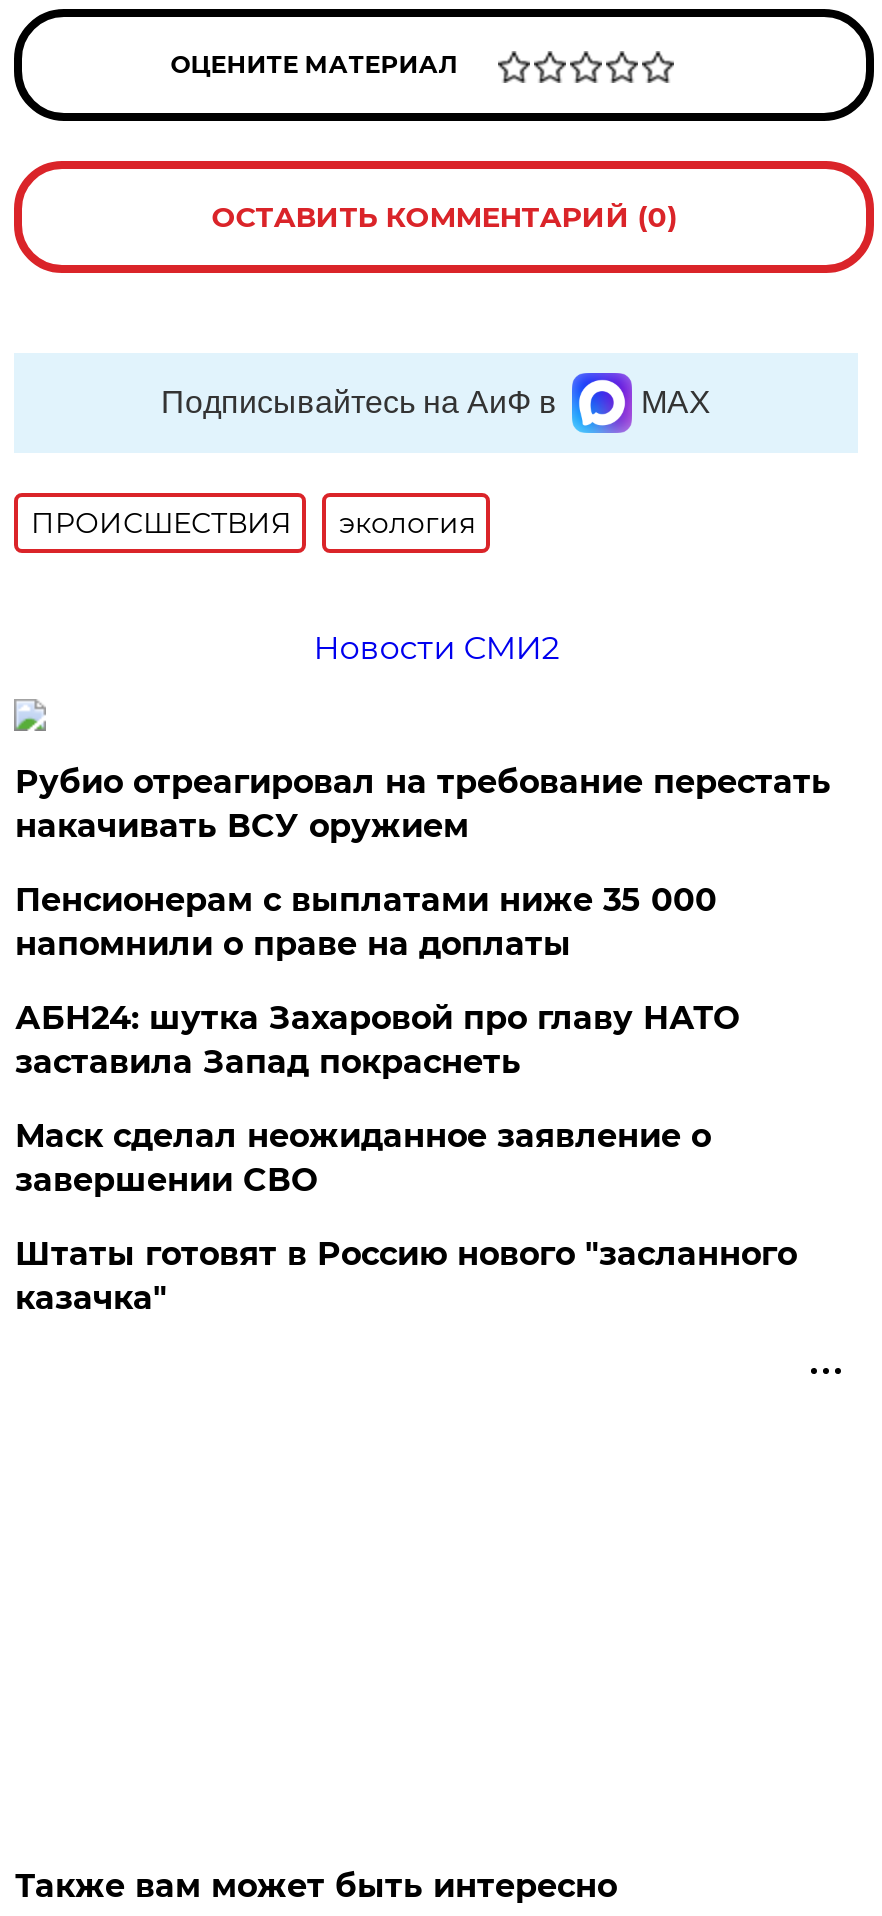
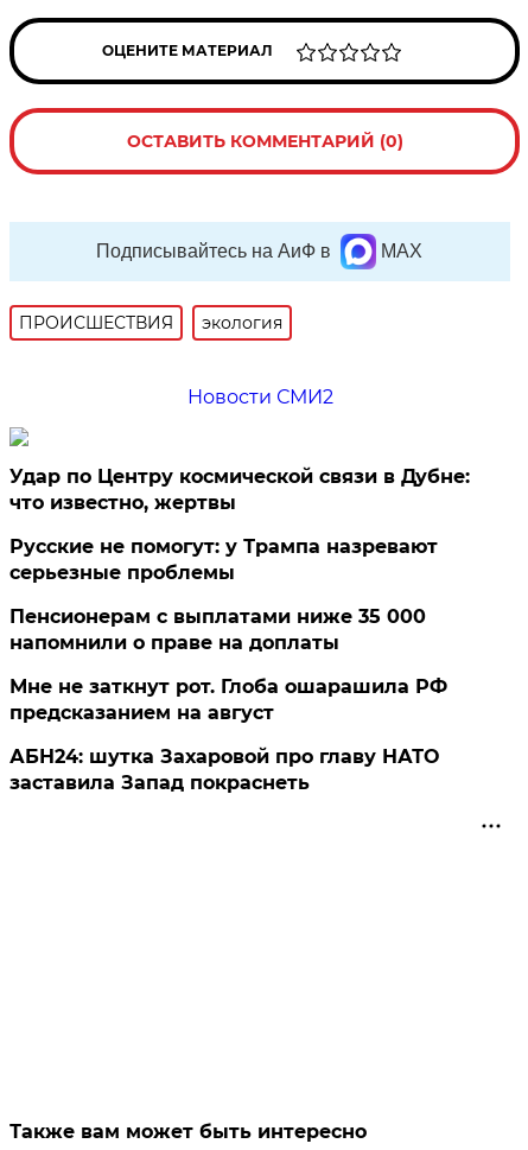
- Рубио отреагировал на требование перестать
- накачивать ВСУ оружием
+ Удар по Центру космической связи в Дубне:
+ что известно, жертвы
+ Русские не помогут: у Трампа назревают
+ серьезные проблемы

moved down: Пенсионерам с выплатами ниже 35 000 | напомнили о праве на доплаты

+ Мне не заткнут рот. Глоба ошарашила РФ
+ предсказанием на август

moved down: АБН24: шутка Захаровой про главу НАТО | заставила Запад покраснеть

- Маск сделал неожиданное заявление о
- завершении СВО
- Штаты готовят в Россию нового "засланного
- казачка"
